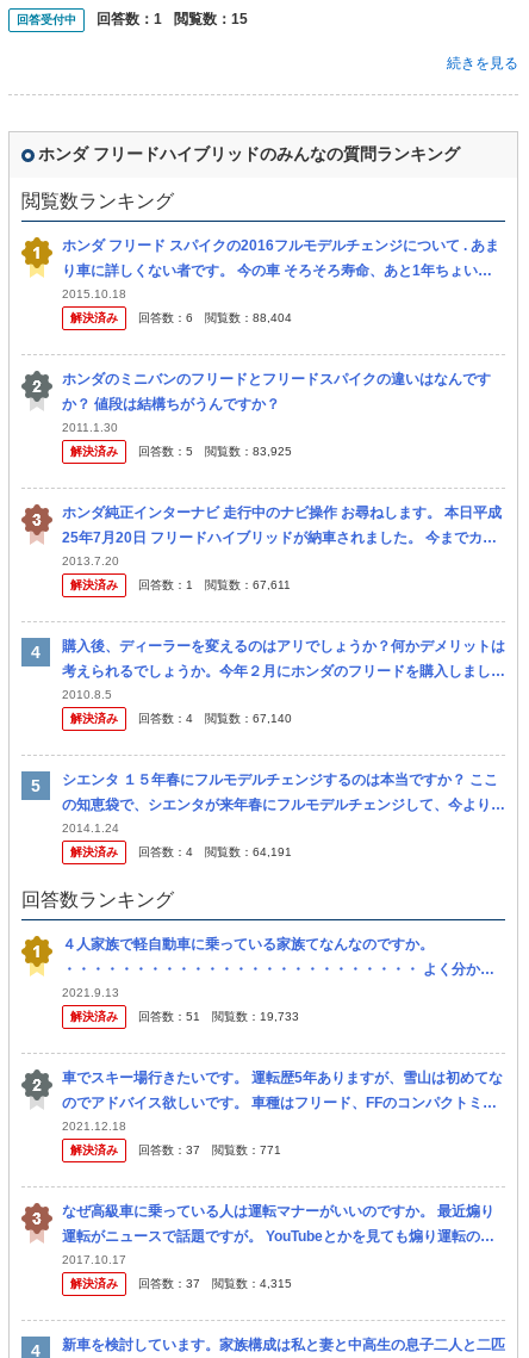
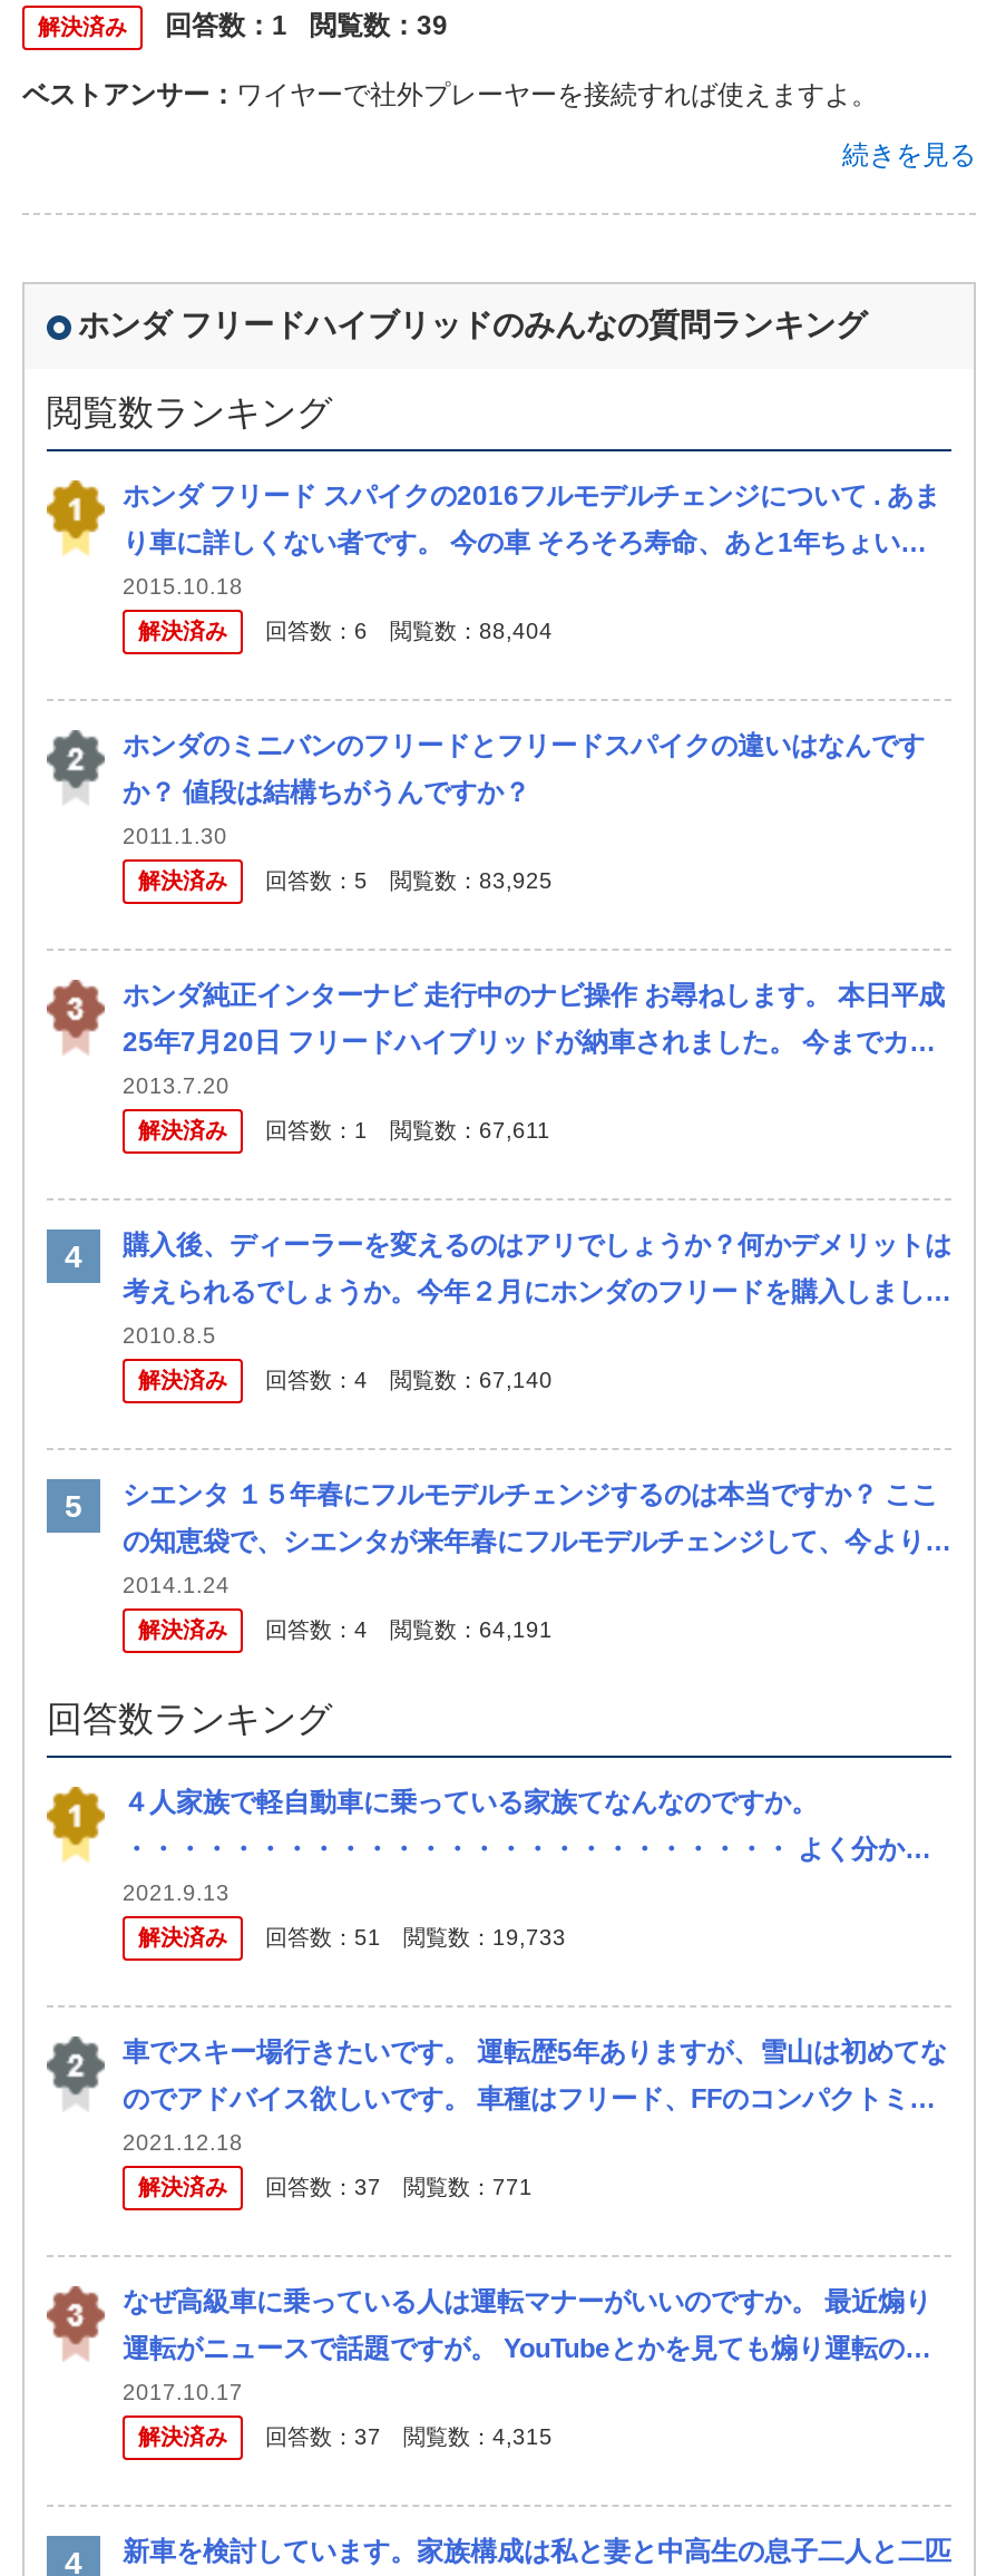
- 回答受付中
+ 解決済み

- 閲覧数：15
+ 閲覧数：39
+ ベストアンサー：ワイヤーで社外プレーヤーを接続すれば使えますよ。
